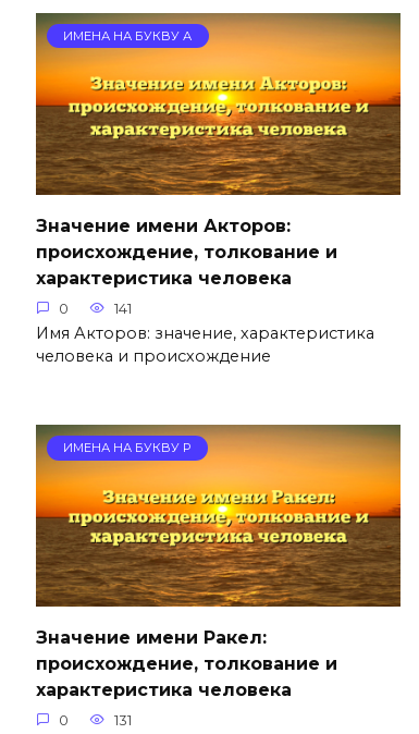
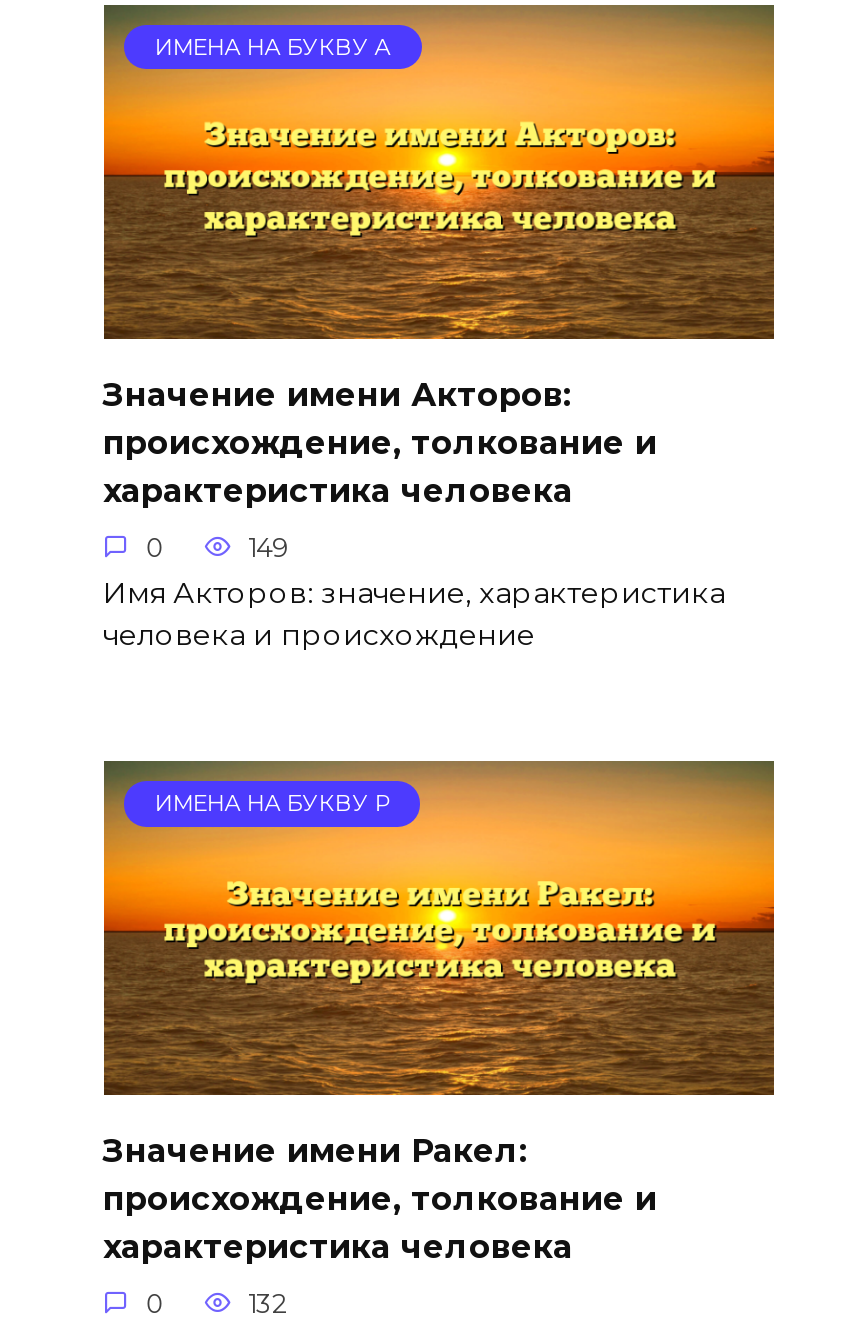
- 141
+ 149

- 131
+ 132
